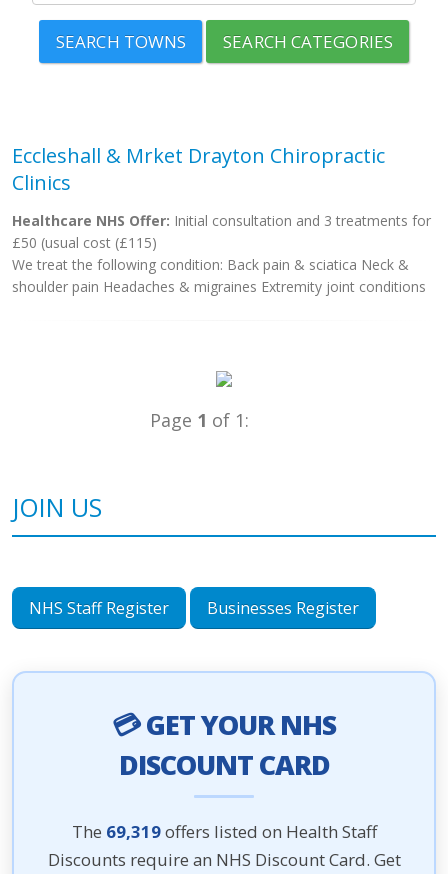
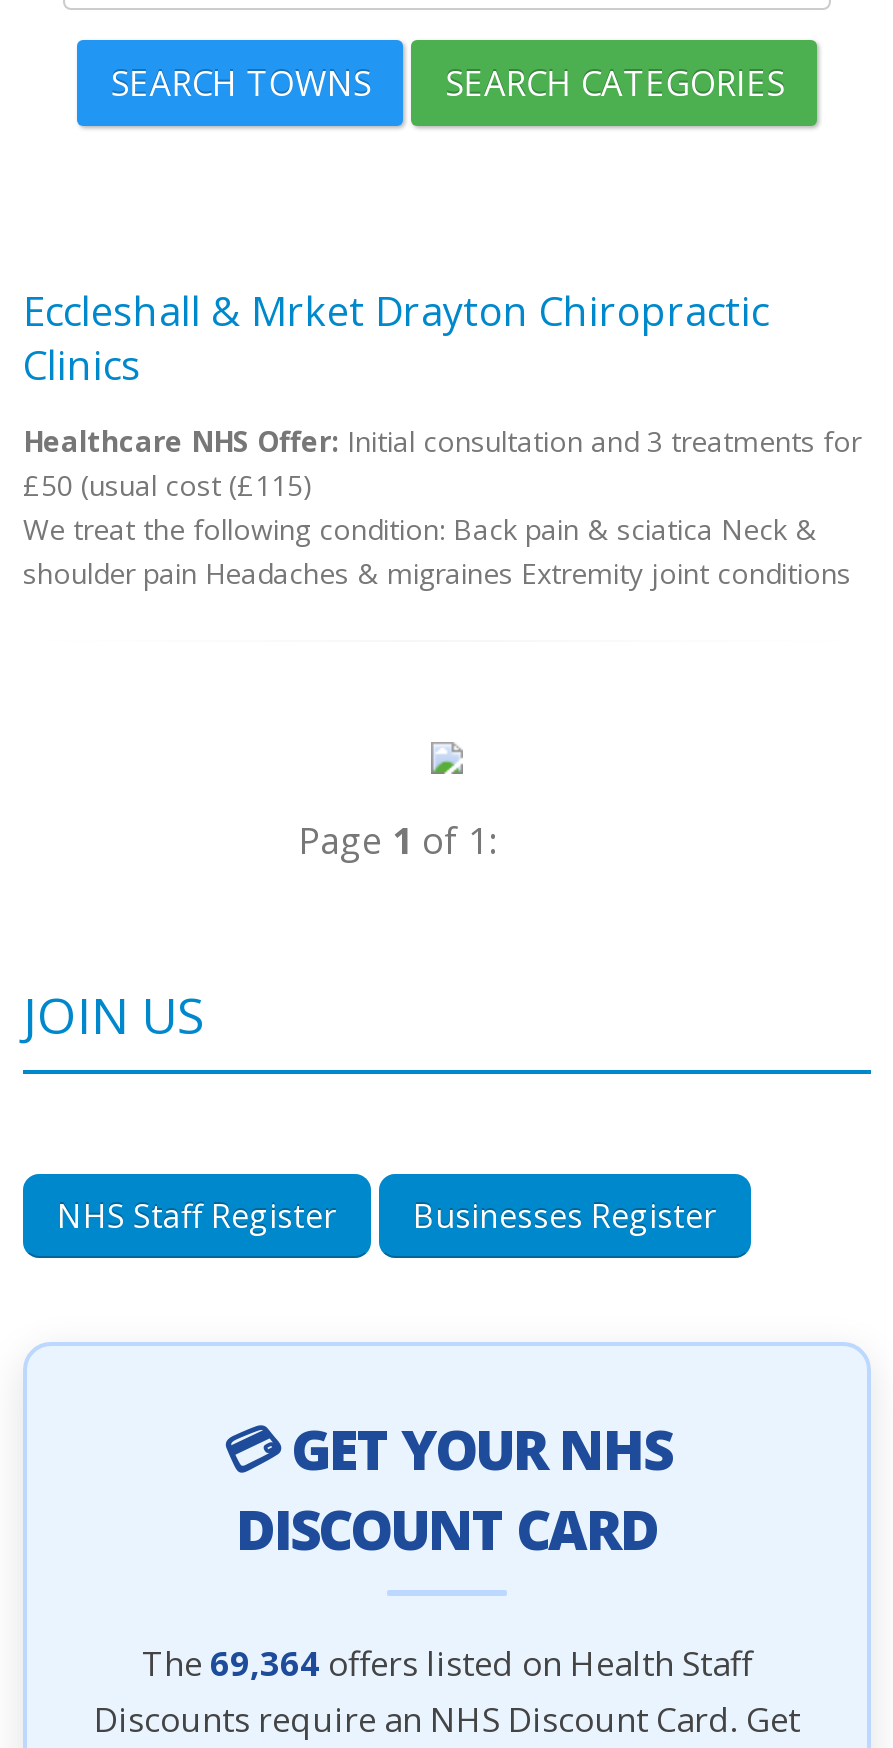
- The 69,319 offers listed on Health Staff
+ The 69,364 offers listed on Health Staff
